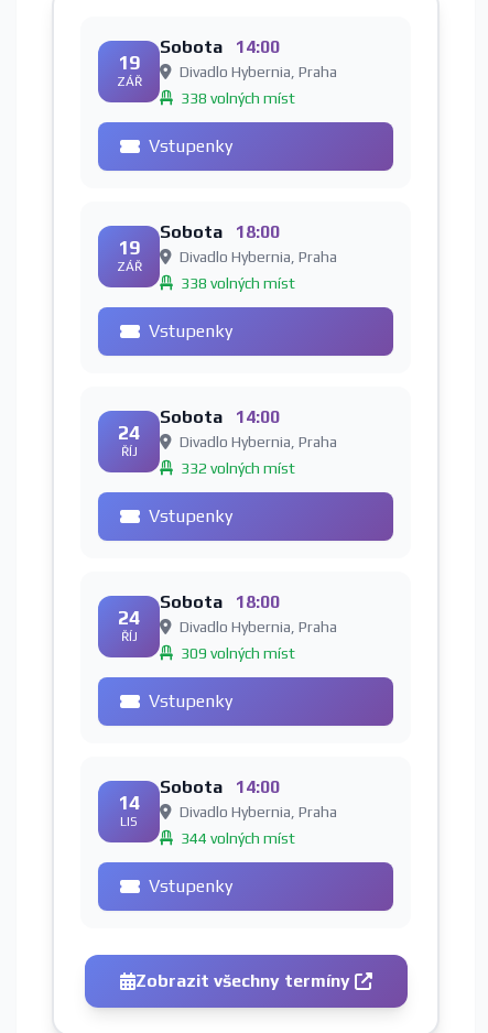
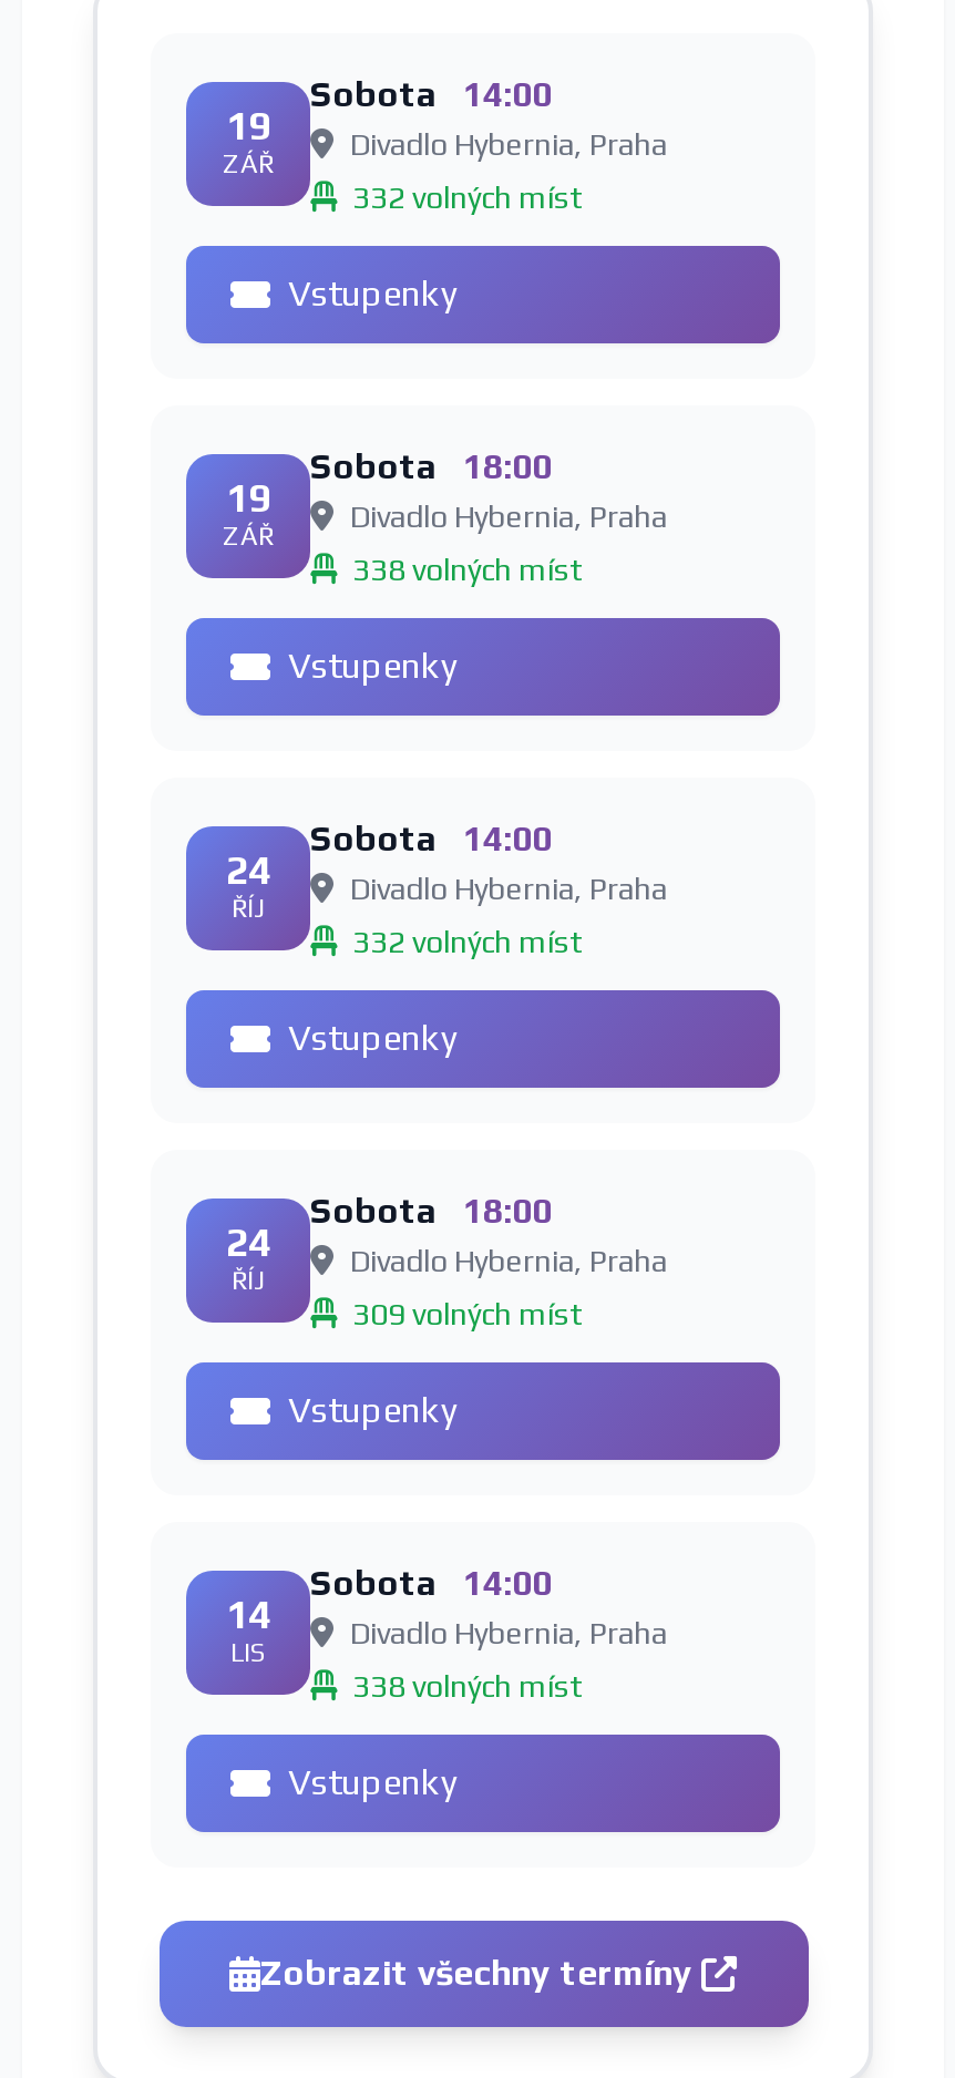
- 338 volných míst
+ 332 volných míst

- 344 volných míst
+ 338 volných míst
